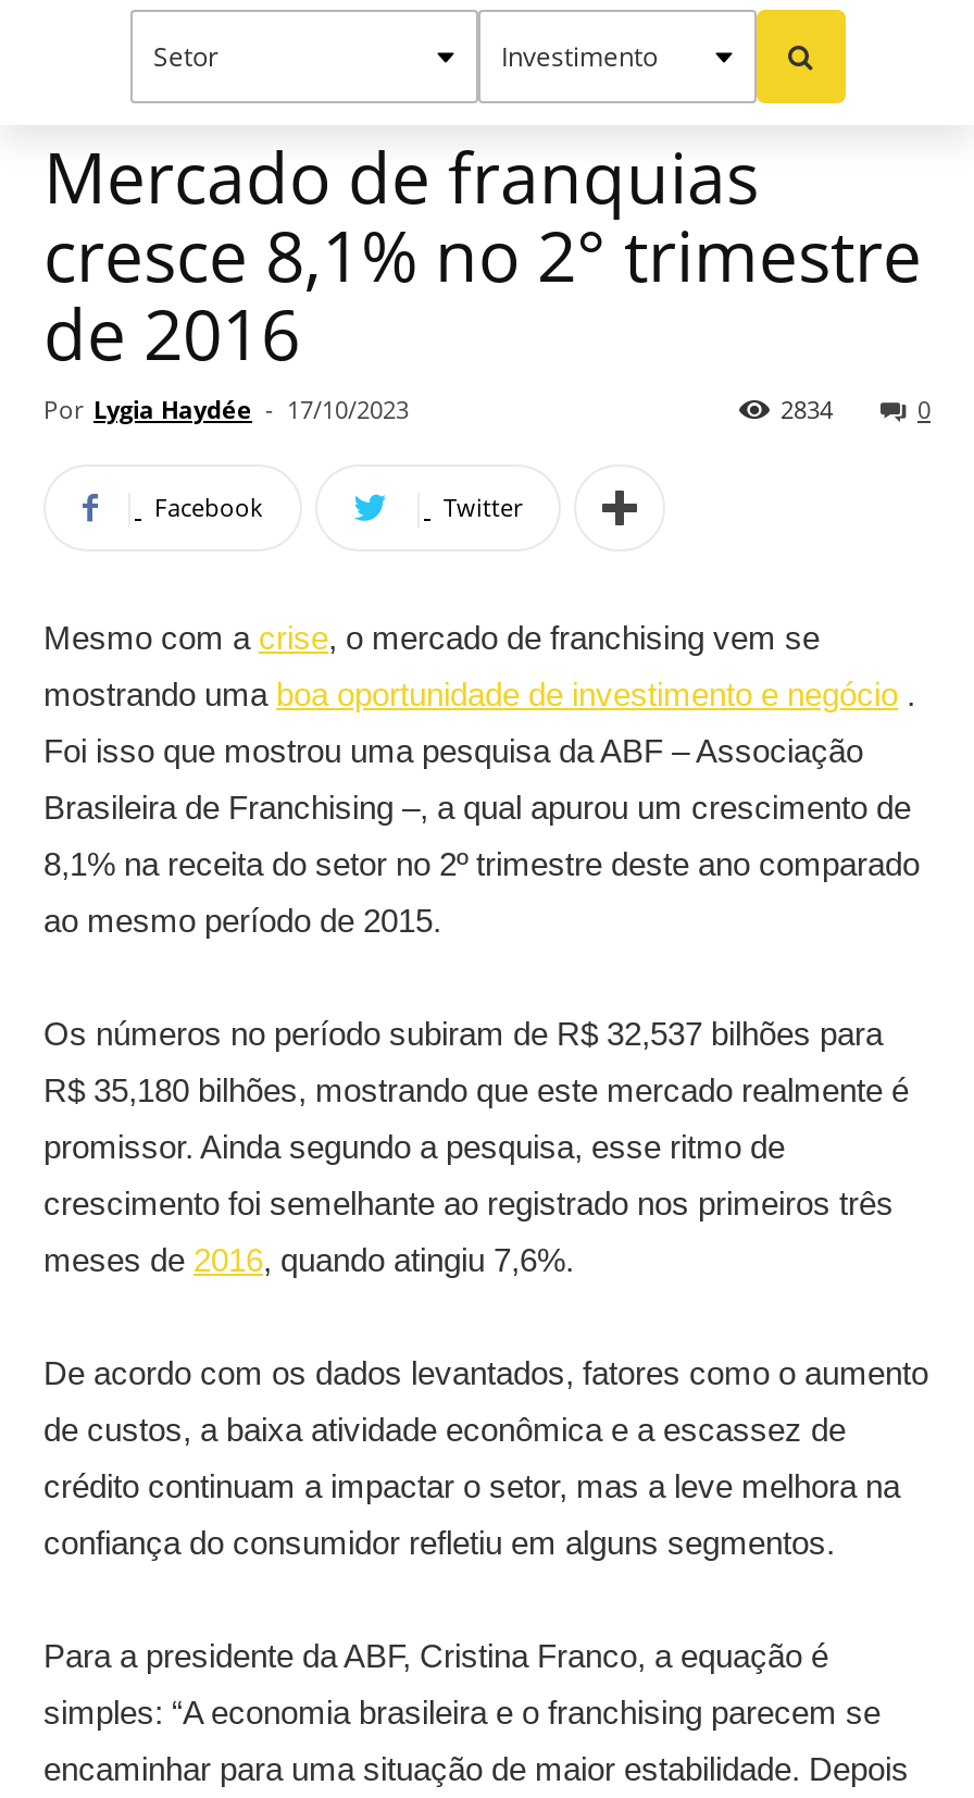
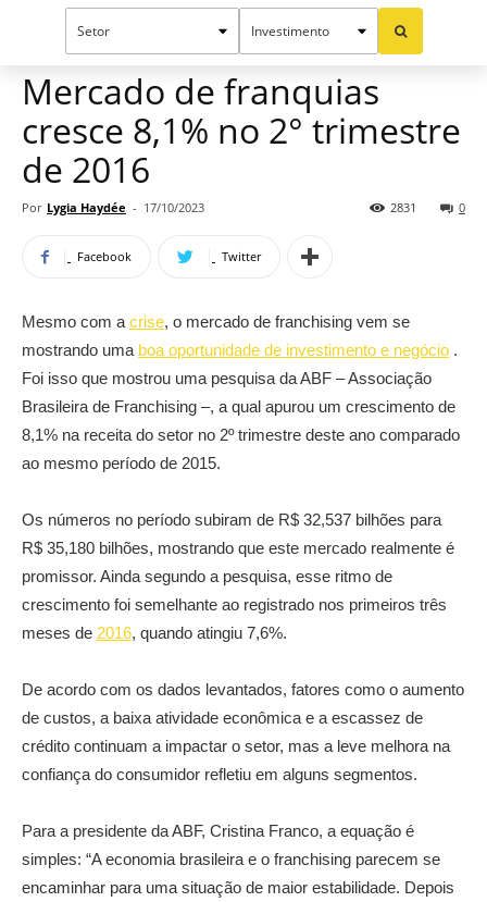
- 2834
+ 2831
